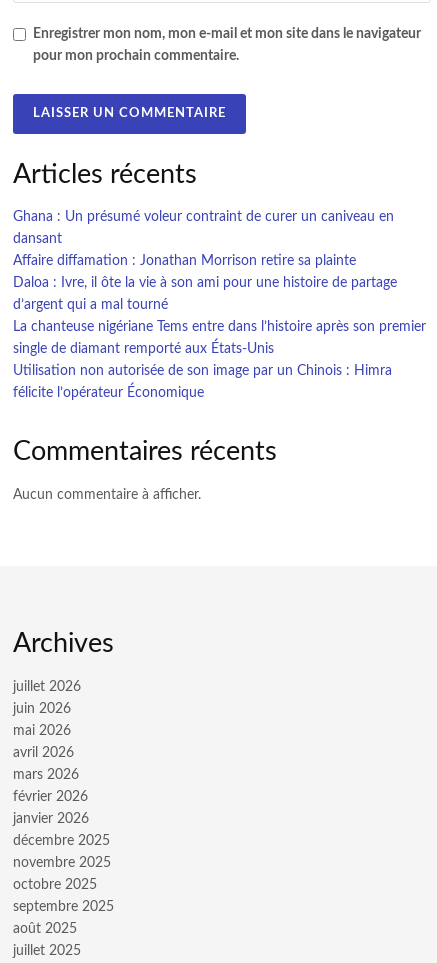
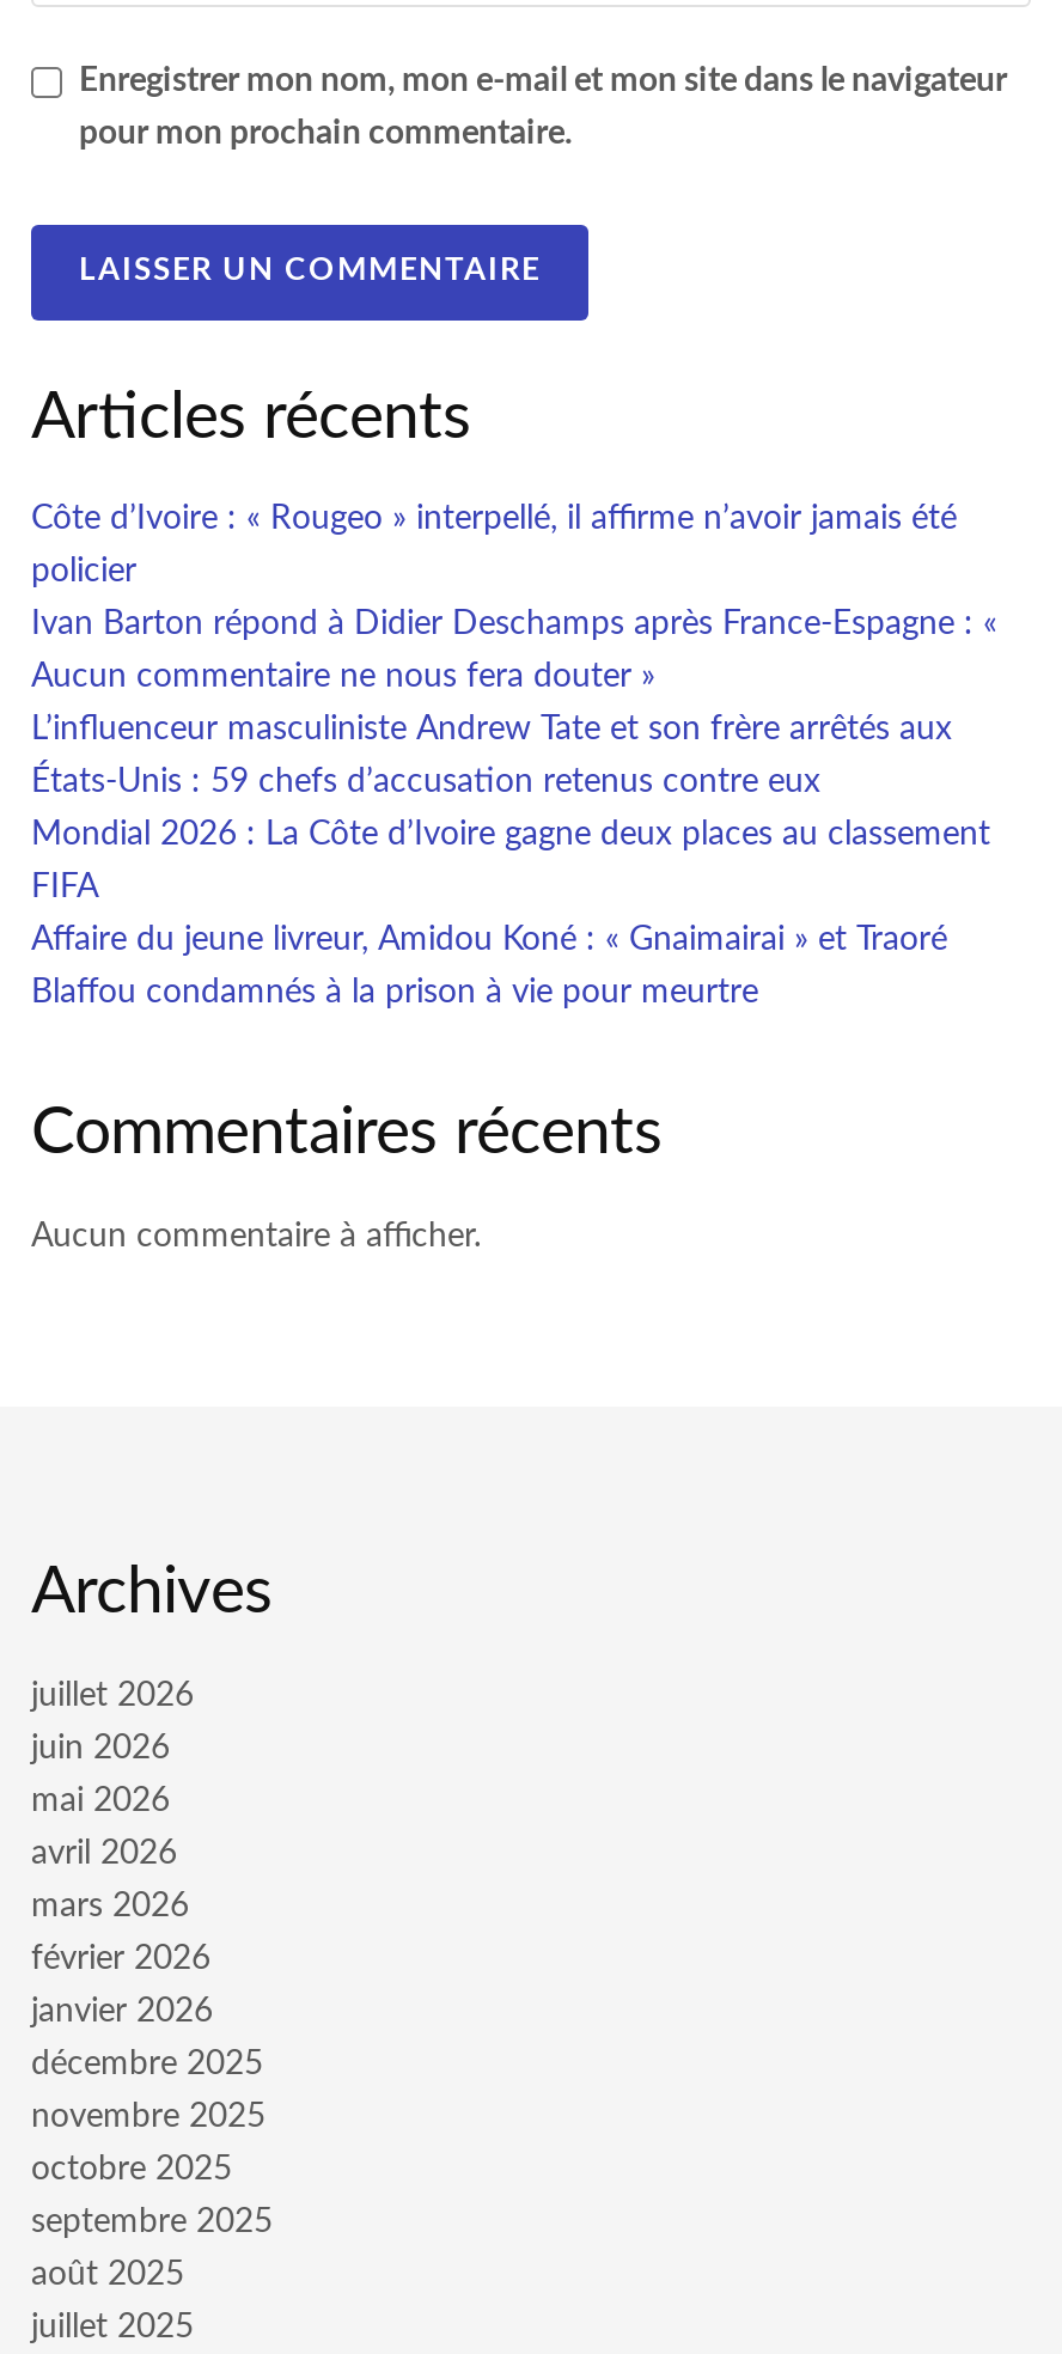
- Ghana : Un présumé voleur contraint de curer un caniveau en
- dansant
- Affaire diffamation : Jonathan Morrison retire sa plainte
- Daloa : Ivre, il ôte la vie à son ami pour une histoire de partage
- d’argent qui a mal tourné
- La chanteuse nigériane Tems entre dans l’histoire après son premier
- single de diamant remporté aux États-Unis
- Utilisation non autorisée de son image par un Chinois : Himra
- félicite l’opérateur Économique
+ Côte d’Ivoire : « Rougeo » interpellé, il affirme n’avoir jamais été
+ policier
+ Ivan Barton répond à Didier Deschamps après France-Espagne : «
+ Aucun commentaire ne nous fera douter »
+ L’influenceur masculiniste Andrew Tate et son frère arrêtés aux
+ États-Unis : 59 chefs d’accusation retenus contre eux
+ Mondial 2026 : La Côte d’Ivoire gagne deux places au classement
+ FIFA
+ Affaire du jeune livreur, Amidou Koné : « Gnaimairai » et Traoré
+ Blaffou condamnés à la prison à vie pour meurtre
